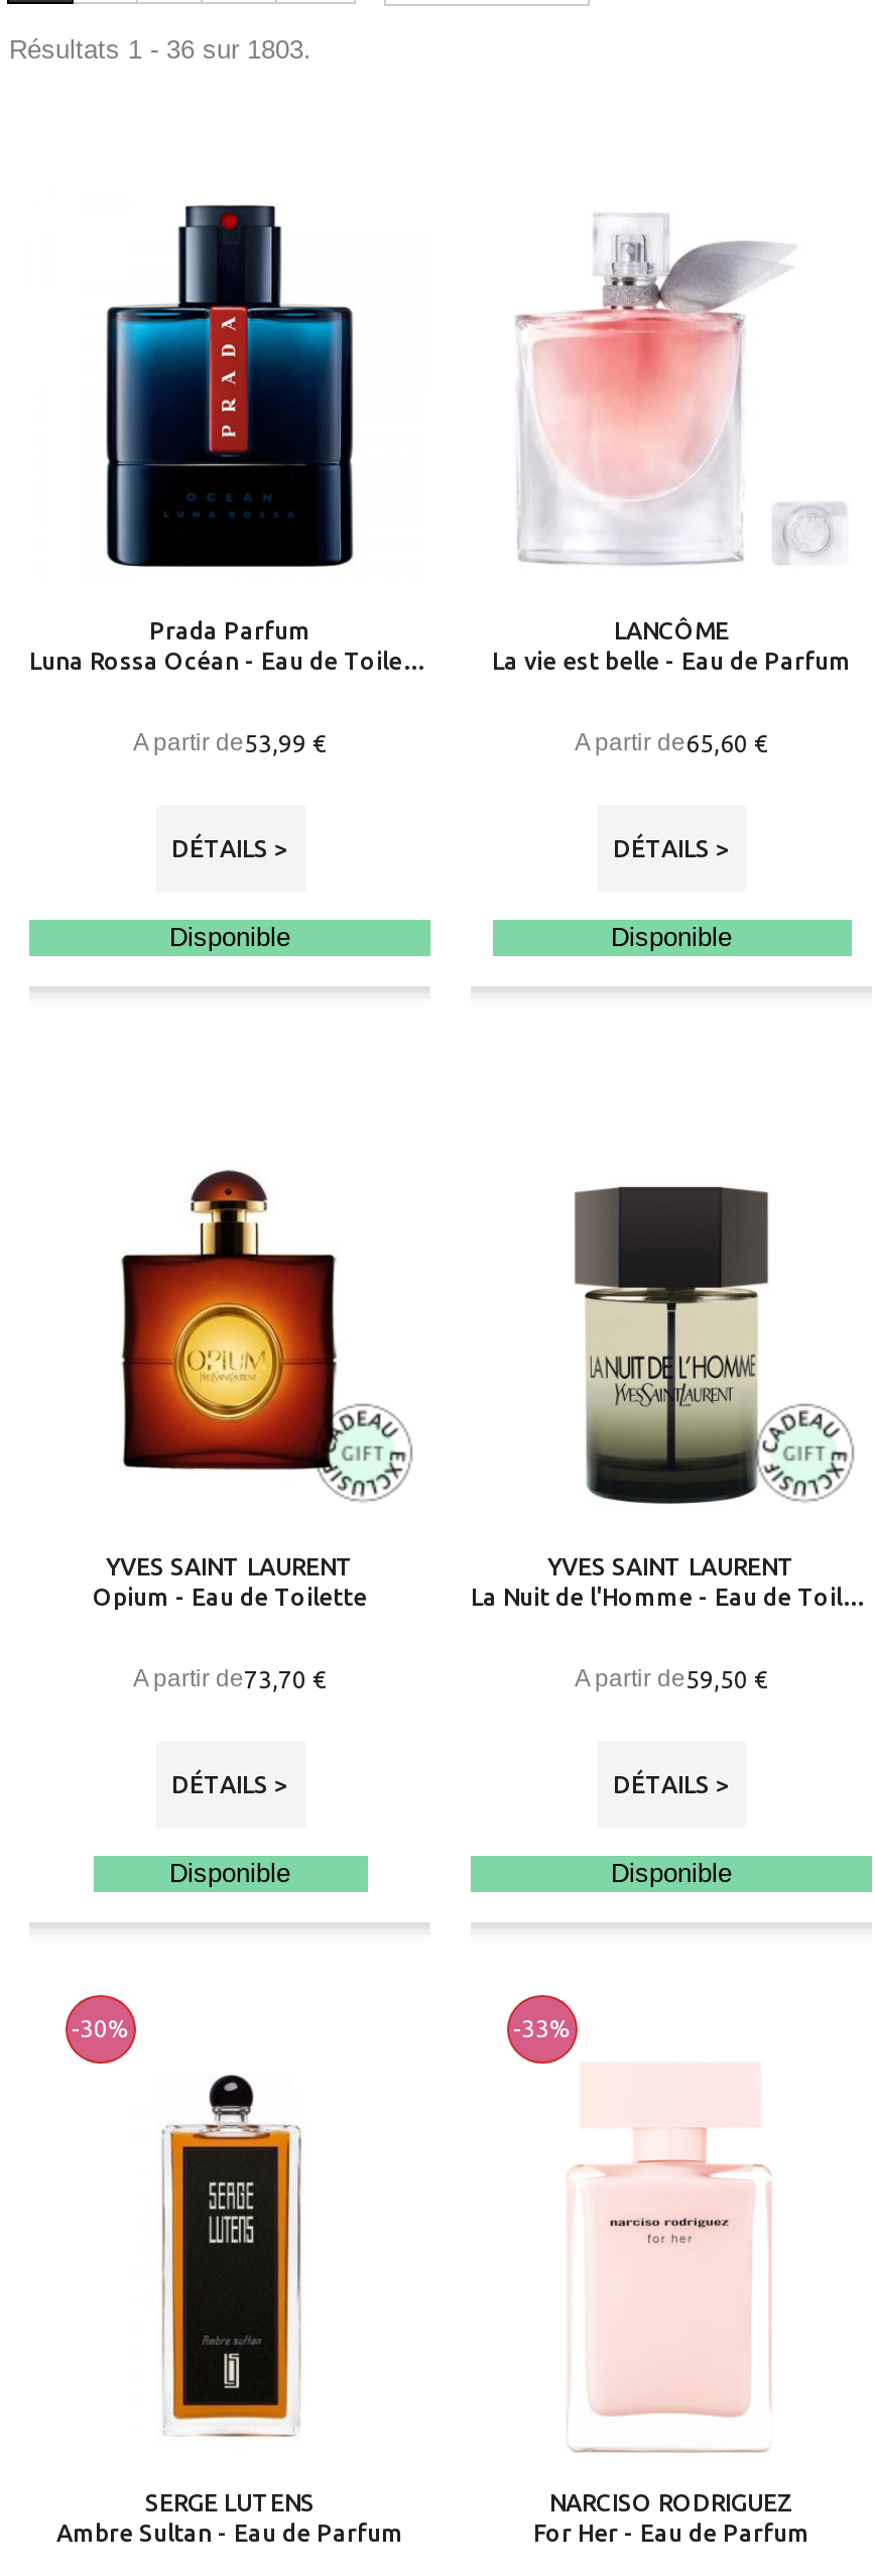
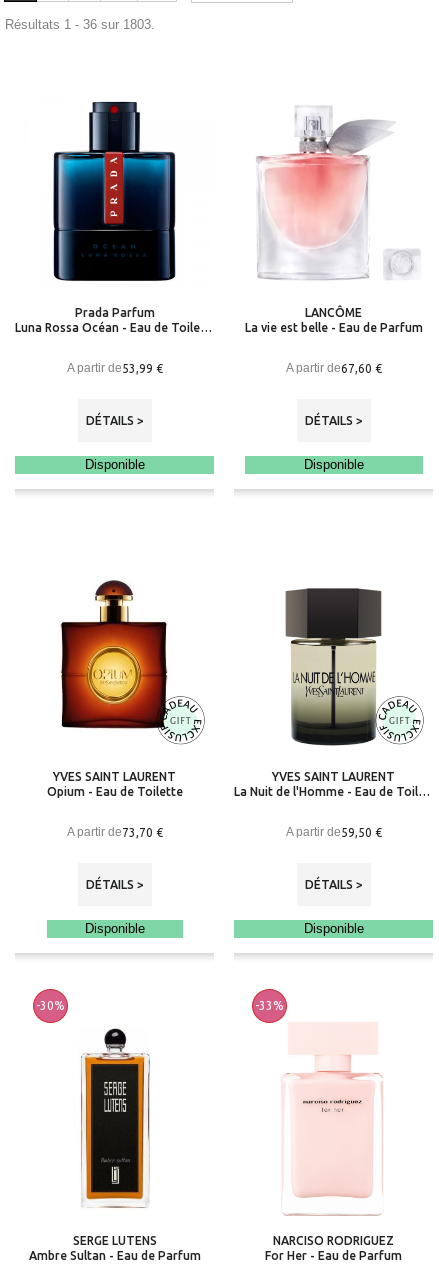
- A partir de65,60 €
+ A partir de67,60 €
